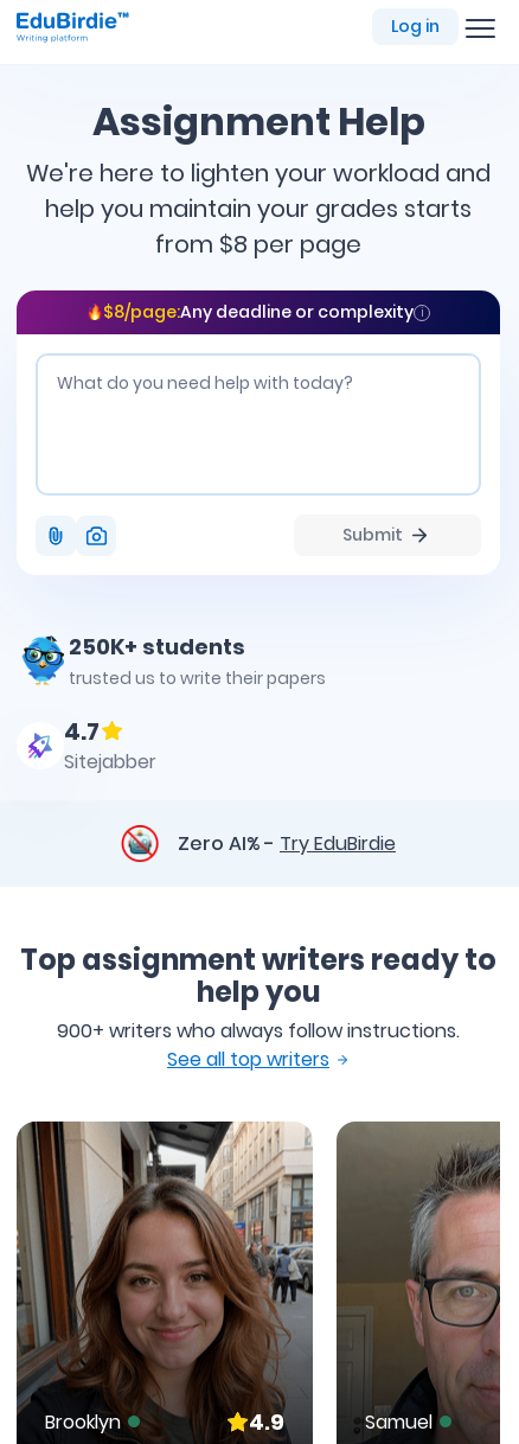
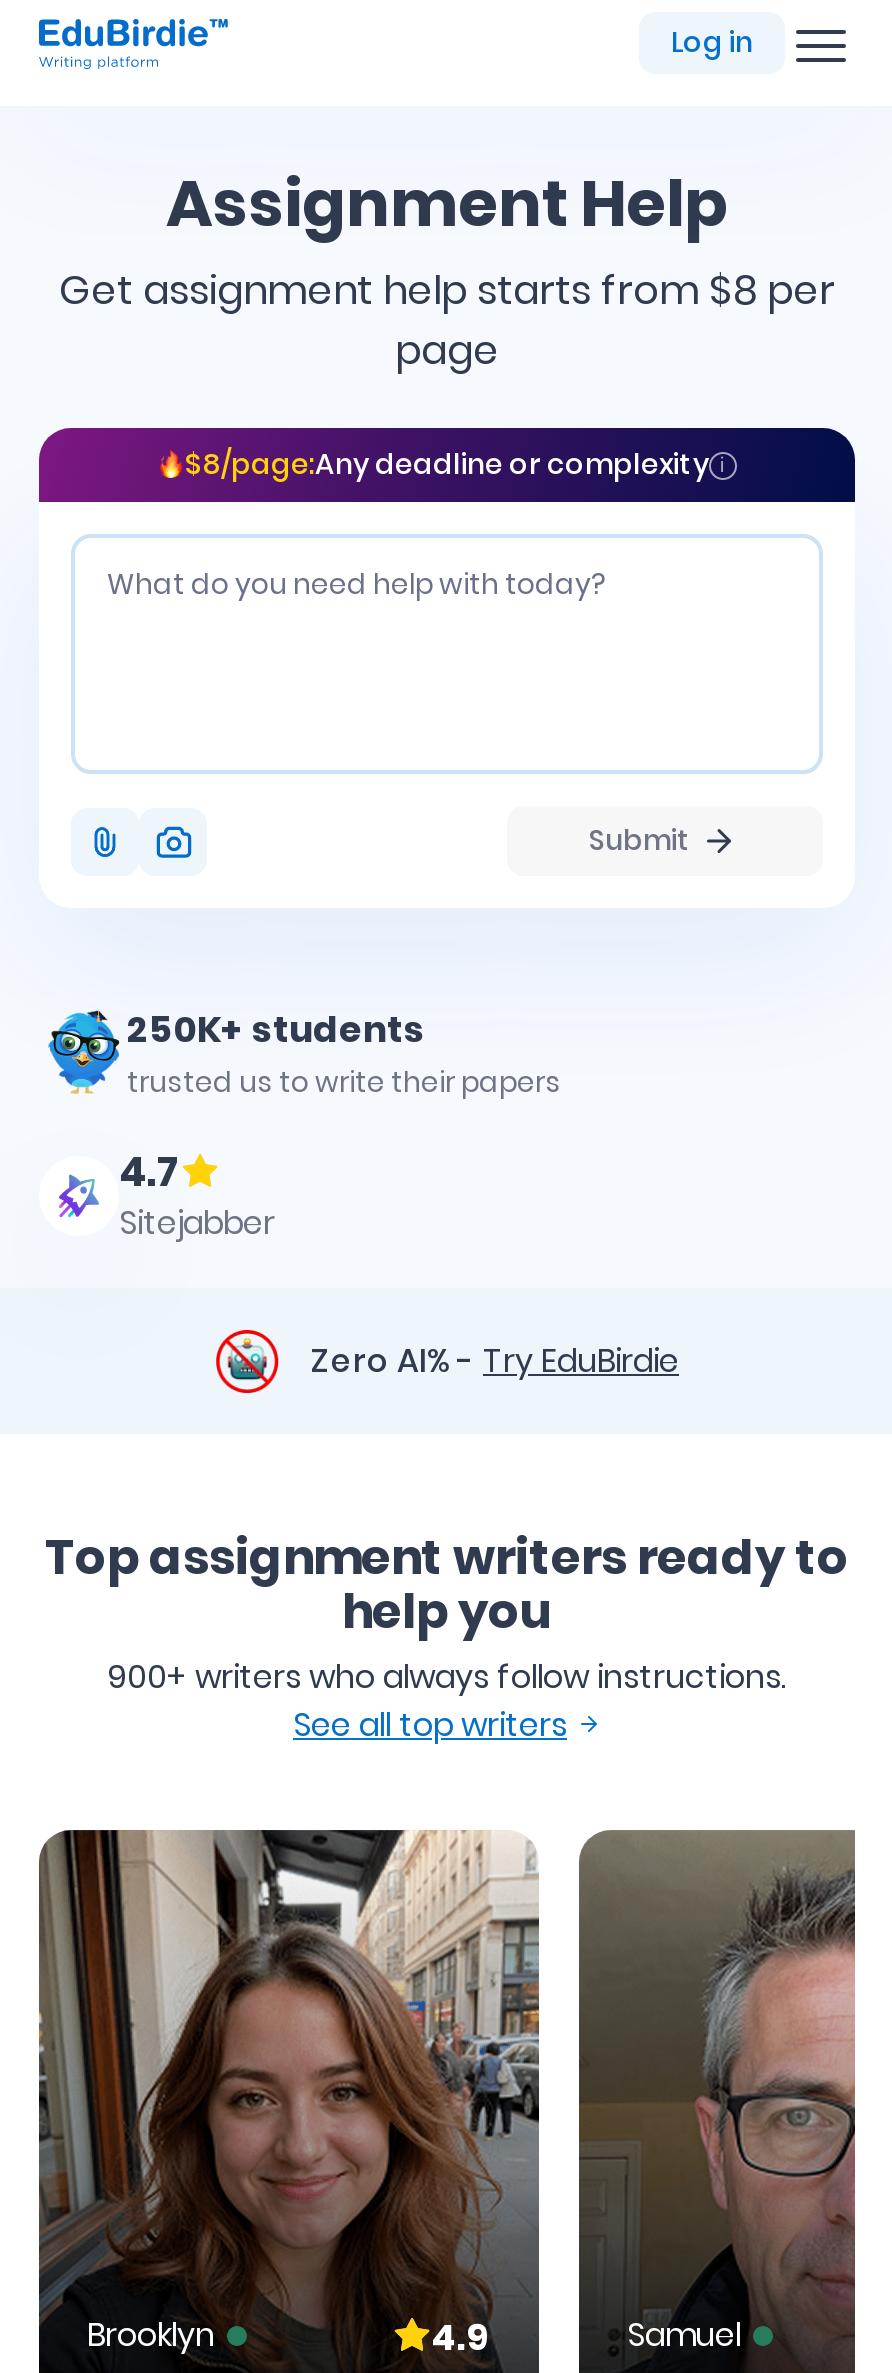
- We're here to lighten your workload and
- help you maintain your grades starts
- from $8 per page
+ Get assignment help starts from $8 per
+ page
